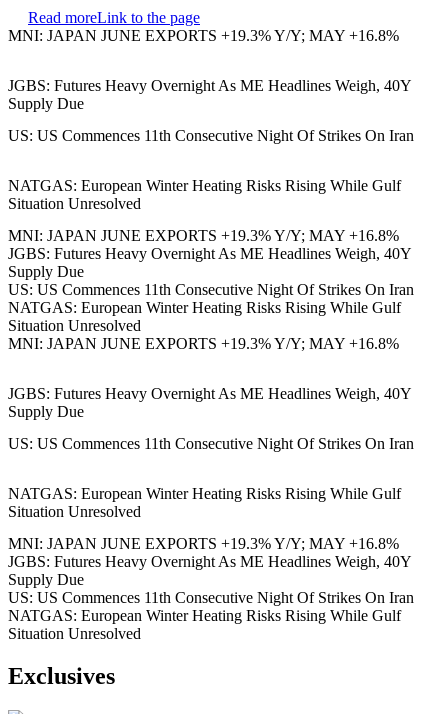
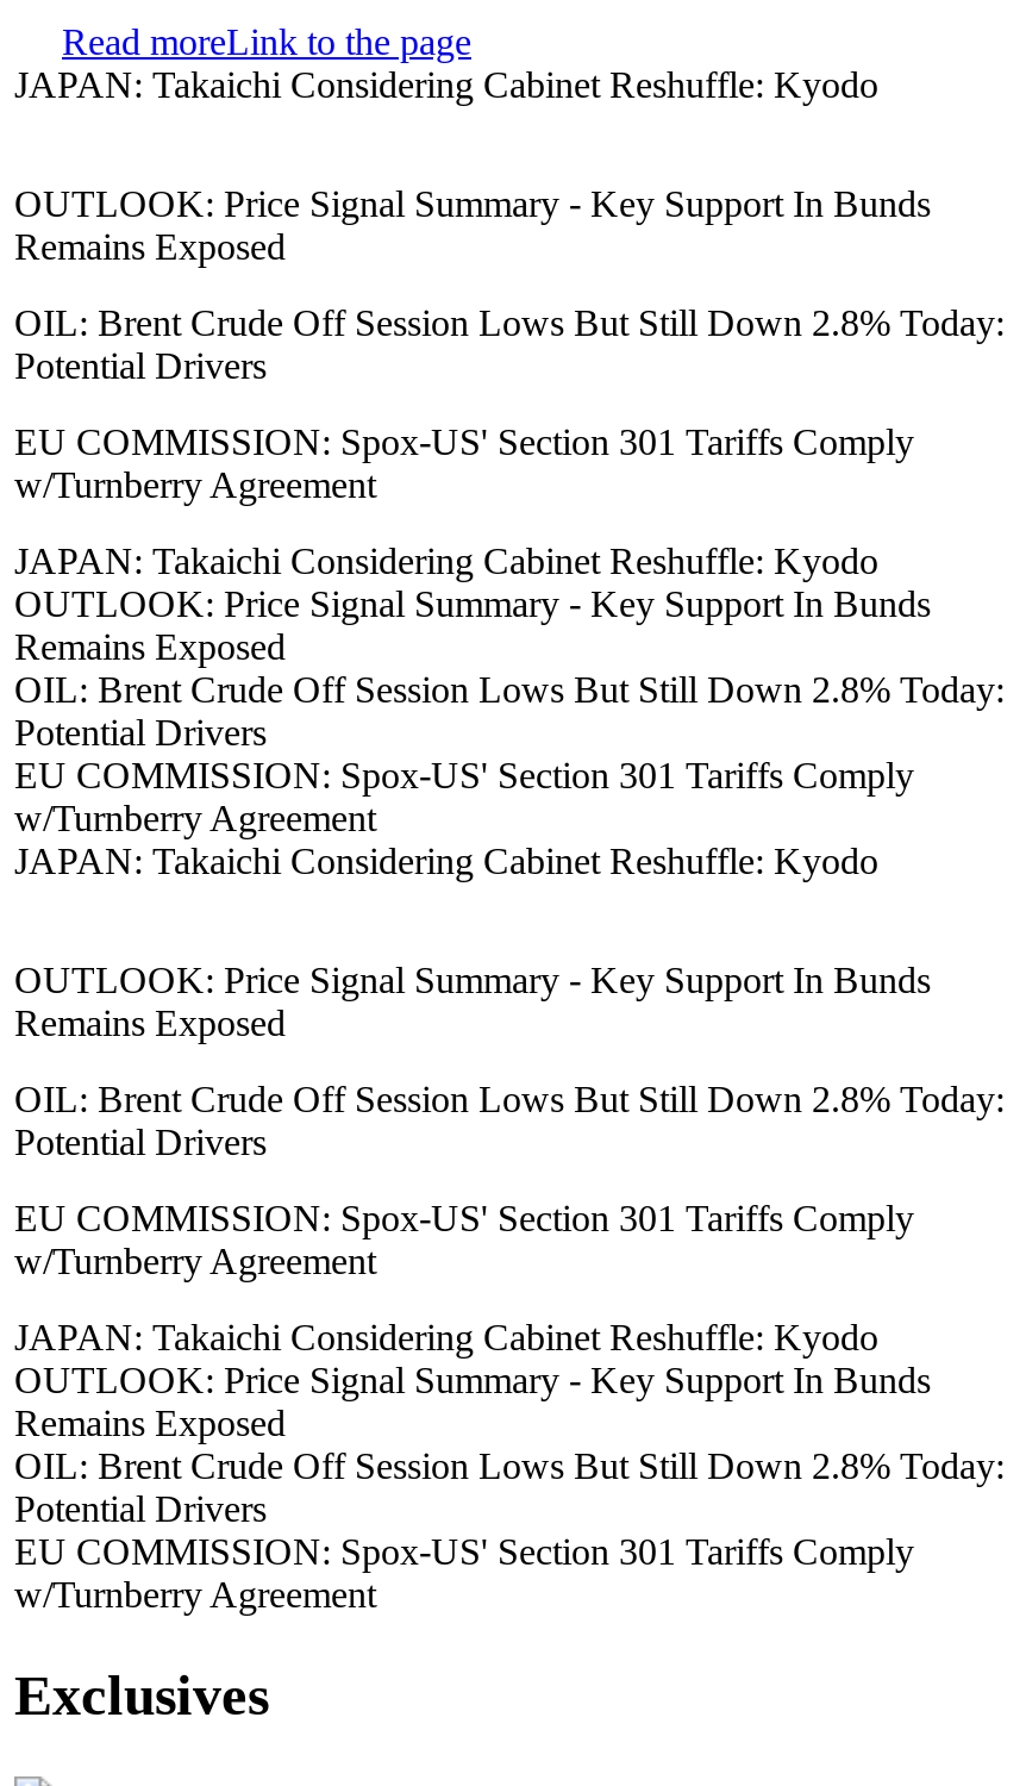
- MNI: JAPAN JUNE EXPORTS +19.3% Y/Y; MAY +16.8%
+ JAPAN: Takaichi Considering Cabinet Reshuffle: Kyodo

- JGBS: Futures Heavy Overnight As ME Headlines Weigh, 40Y
- Supply Due
+ OUTLOOK: Price Signal Summary - Key Support In Bunds
+ Remains Exposed

- US: US Commences 11th Consecutive Night Of Strikes On Iran
+ OIL: Brent Crude Off Session Lows But Still Down 2.8% Today:
+ Potential Drivers

- NATGAS: European Winter Heating Risks Rising While Gulf
- Situation Unresolved
+ EU COMMISSION: Spox-US' Section 301 Tariffs Comply
+ w/Turnberry Agreement

- MNI: JAPAN JUNE EXPORTS +19.3% Y/Y; MAY +16.8%
- JGBS: Futures Heavy Overnight As ME Headlines Weigh, 40Y
- Supply Due
- US: US Commences 11th Consecutive Night Of Strikes On Iran
- NATGAS: European Winter Heating Risks Rising While Gulf
- Situation Unresolved
- MNI: JAPAN JUNE EXPORTS +19.3% Y/Y; MAY +16.8%
+ JAPAN: Takaichi Considering Cabinet Reshuffle: Kyodo
+ OUTLOOK: Price Signal Summary - Key Support In Bunds
+ Remains Exposed
+ OIL: Brent Crude Off Session Lows But Still Down 2.8% Today:
+ Potential Drivers
+ EU COMMISSION: Spox-US' Section 301 Tariffs Comply
+ w/Turnberry Agreement
+ JAPAN: Takaichi Considering Cabinet Reshuffle: Kyodo

- JGBS: Futures Heavy Overnight As ME Headlines Weigh, 40Y
- Supply Due
+ OUTLOOK: Price Signal Summary - Key Support In Bunds
+ Remains Exposed

- US: US Commences 11th Consecutive Night Of Strikes On Iran
+ OIL: Brent Crude Off Session Lows But Still Down 2.8% Today:
+ Potential Drivers

- NATGAS: European Winter Heating Risks Rising While Gulf
- Situation Unresolved
+ EU COMMISSION: Spox-US' Section 301 Tariffs Comply
+ w/Turnberry Agreement

- MNI: JAPAN JUNE EXPORTS +19.3% Y/Y; MAY +16.8%
- JGBS: Futures Heavy Overnight As ME Headlines Weigh, 40Y
- Supply Due
- US: US Commences 11th Consecutive Night Of Strikes On Iran
- NATGAS: European Winter Heating Risks Rising While Gulf
- Situation Unresolved
+ JAPAN: Takaichi Considering Cabinet Reshuffle: Kyodo
+ OUTLOOK: Price Signal Summary - Key Support In Bunds
+ Remains Exposed
+ OIL: Brent Crude Off Session Lows But Still Down 2.8% Today:
+ Potential Drivers
+ EU COMMISSION: Spox-US' Section 301 Tariffs Comply
+ w/Turnberry Agreement
